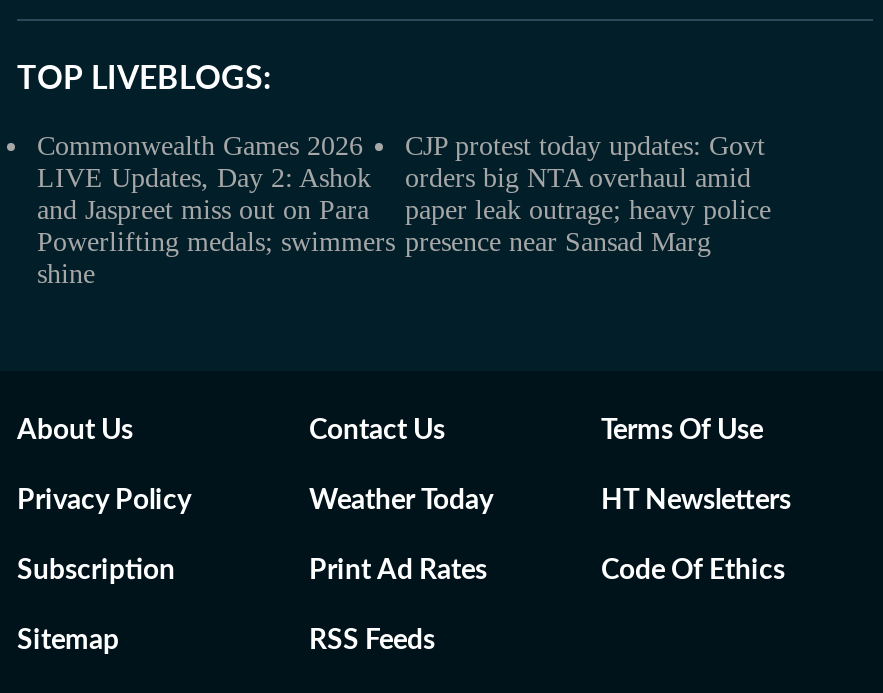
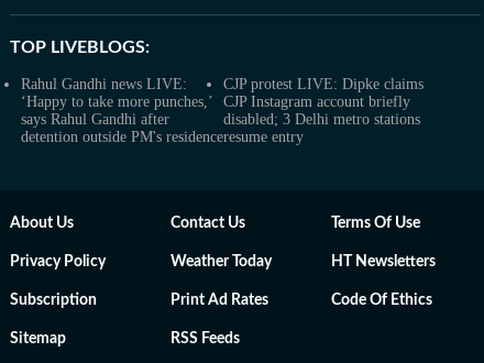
- Commonwealth Games 2026
- LIVE Updates, Day 2: Ashok
- and Jaspreet miss out on Para
- Powerlifting medals; swimmers
- shine
+ Rahul Gandhi news LIVE:
+ ‘Happy to take more punches,’
+ says Rahul Gandhi after
+ detention outside PM's residence

- CJP protest today updates: Govt
- orders big NTA overhaul amid
- paper leak outrage; heavy police
- presence near Sansad Marg
+ CJP protest LIVE: Dipke claims
+ CJP Instagram account briefly
+ disabled; 3 Delhi metro stations
+ resume entry
